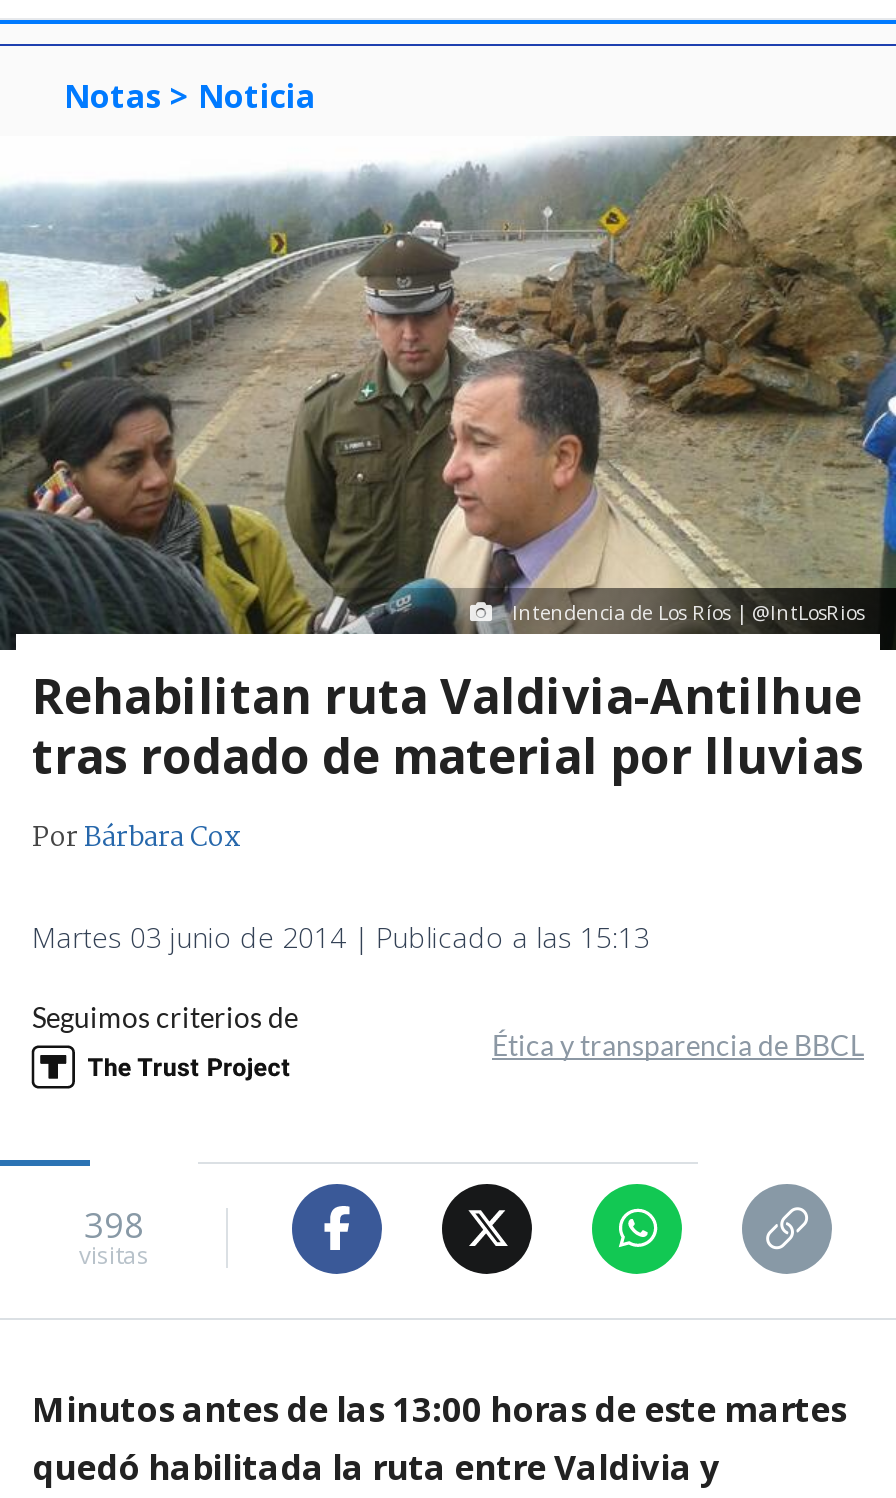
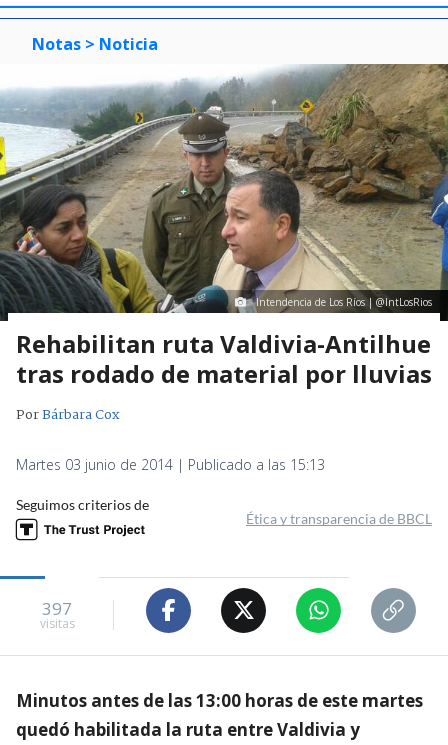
- 398
+ 397
